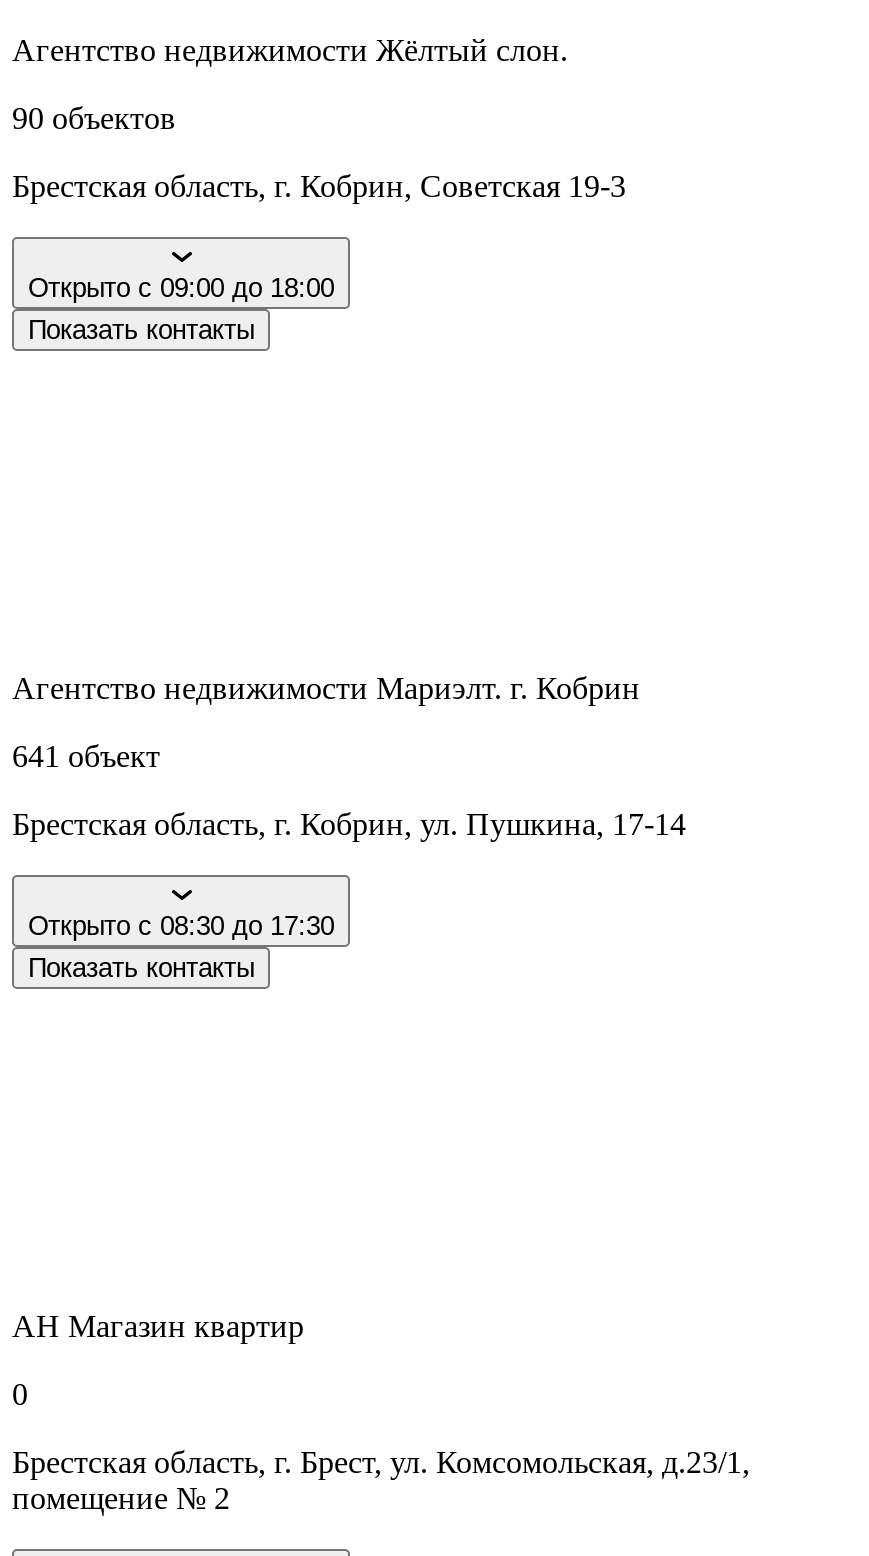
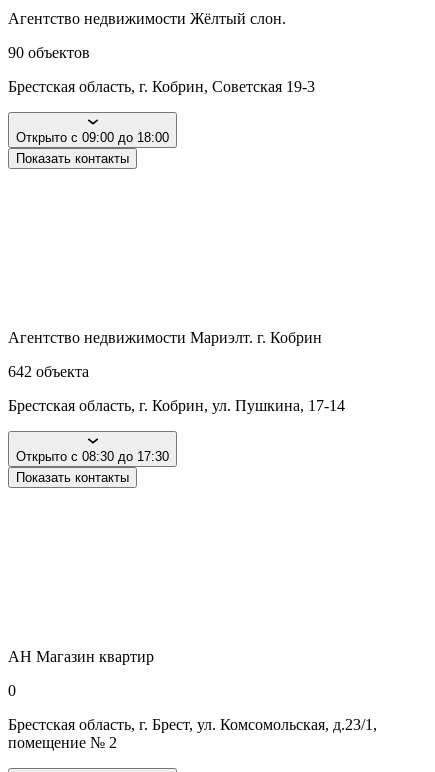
- 641 объект
+ 642 объекта
